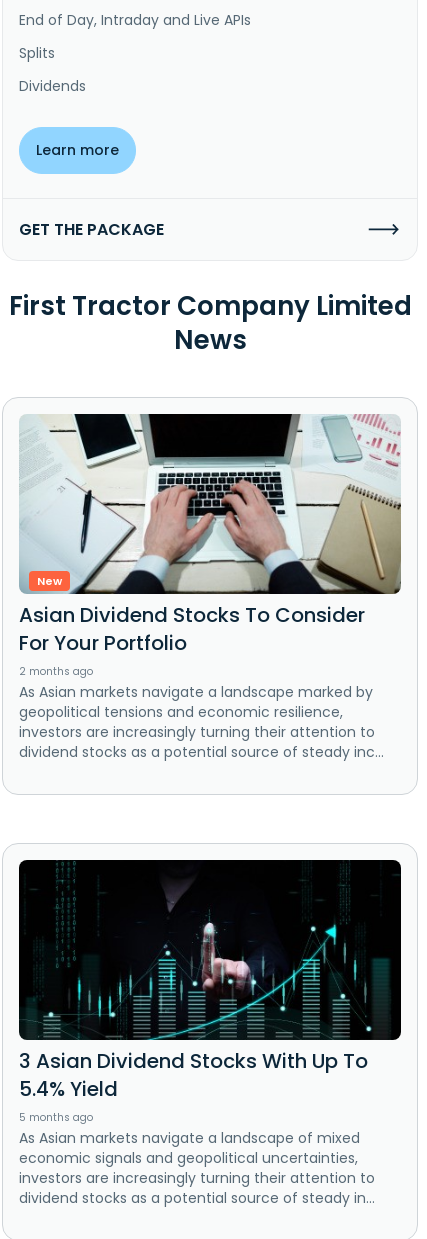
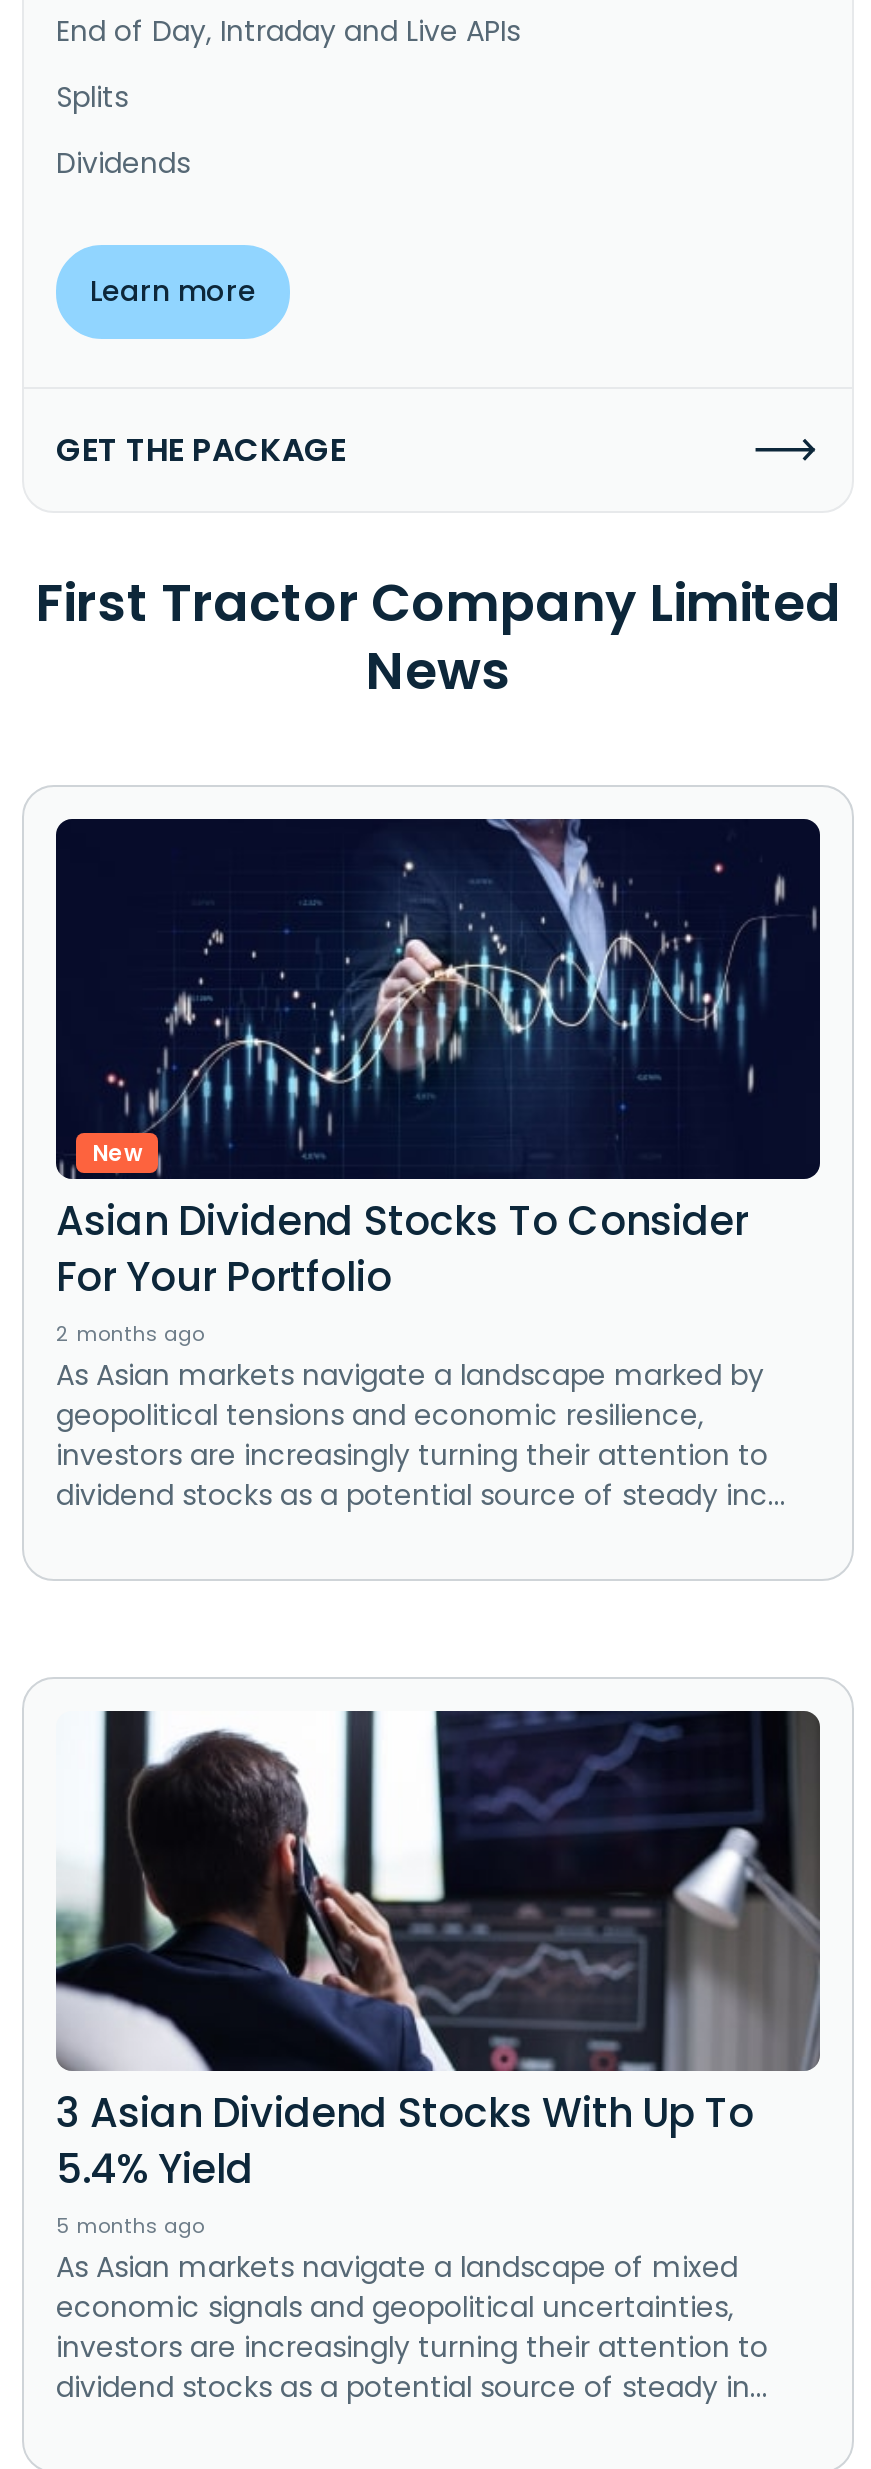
- [image]
+ [image]

- [image]
+ [image]
